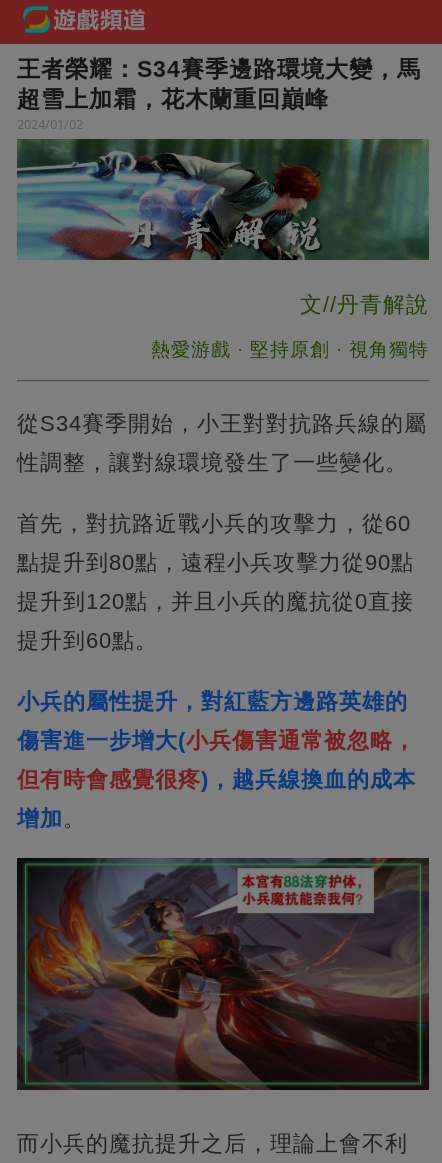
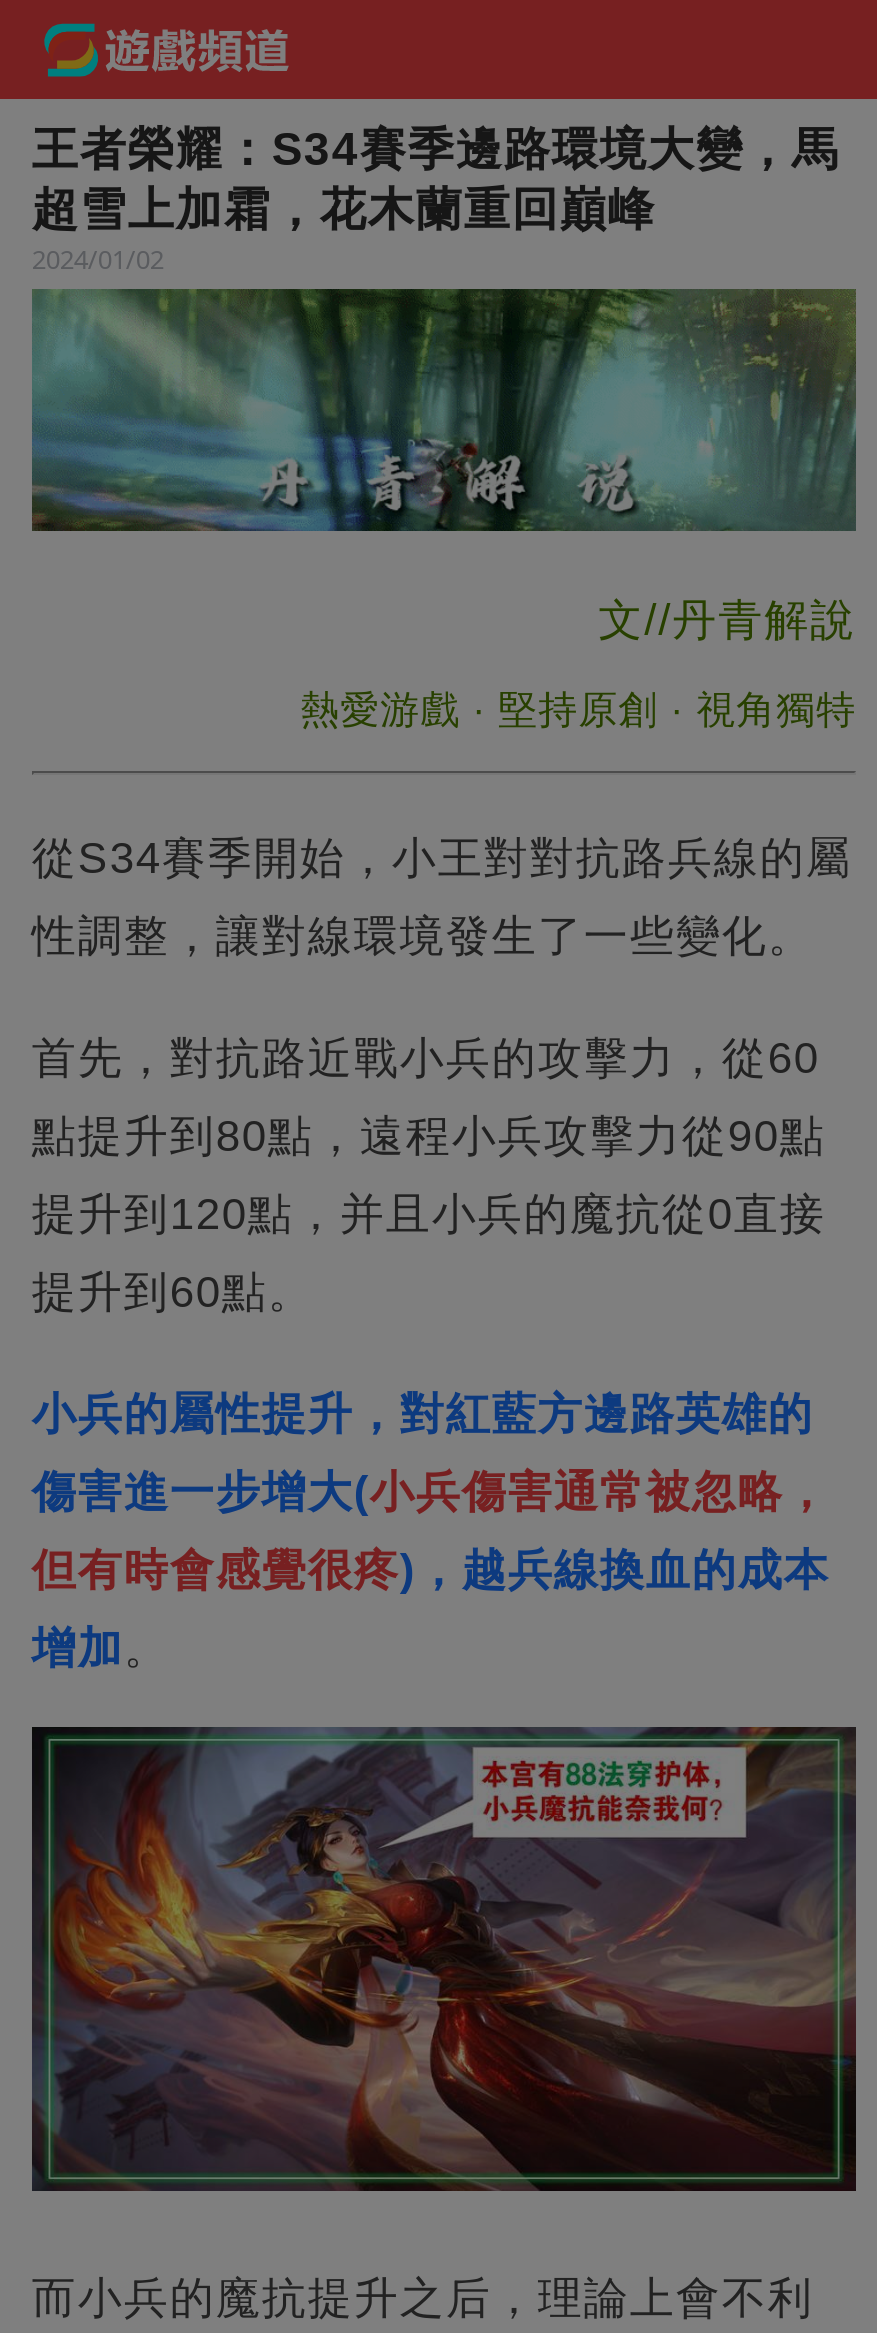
- [image]
+ [image]
